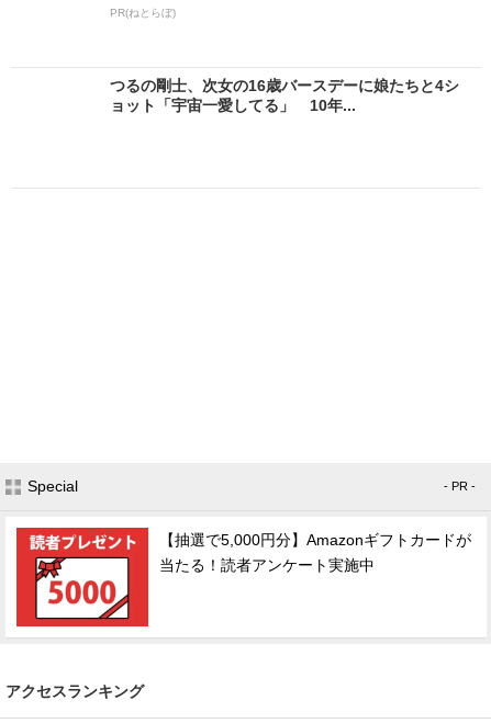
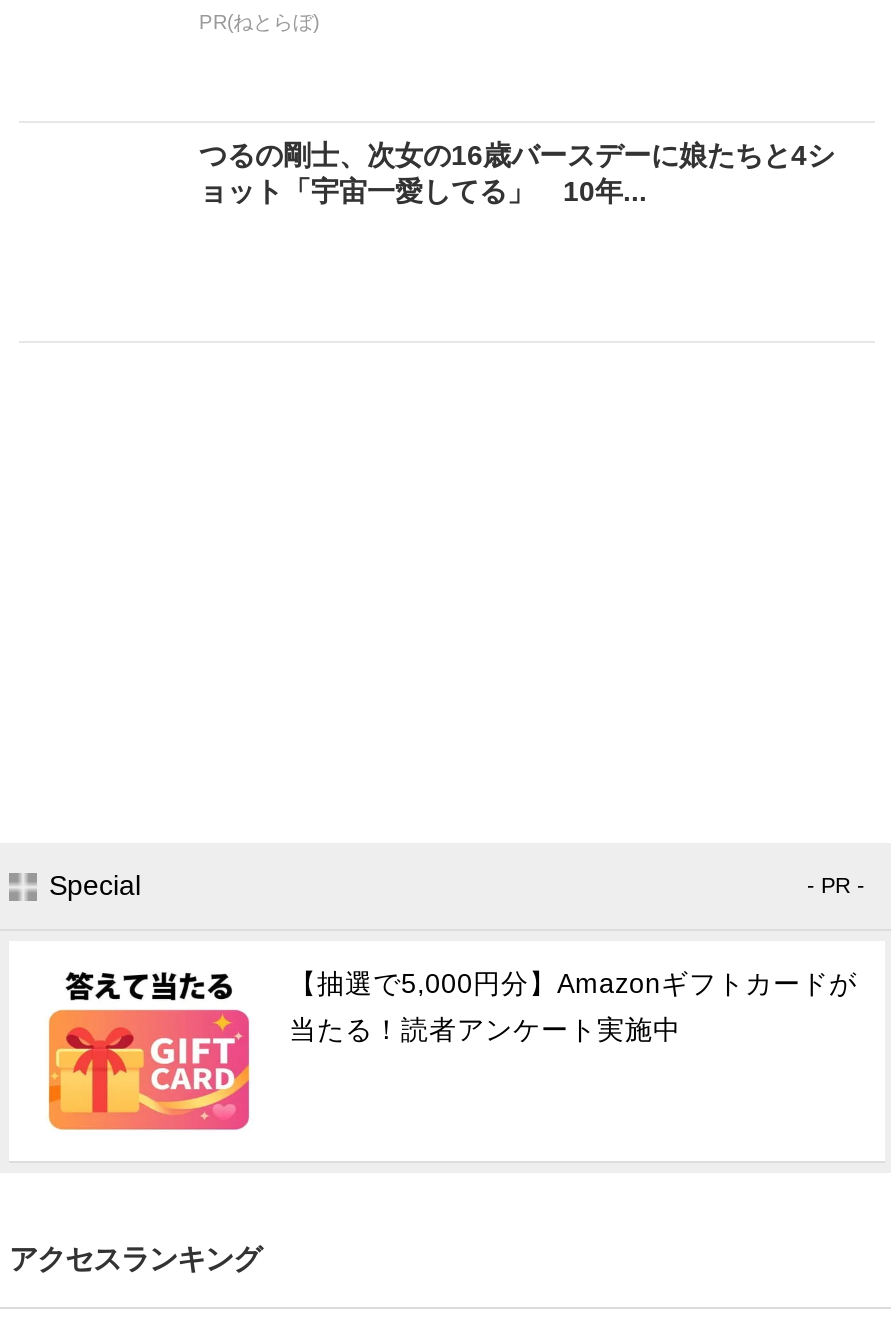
- [image]
+ [image]
